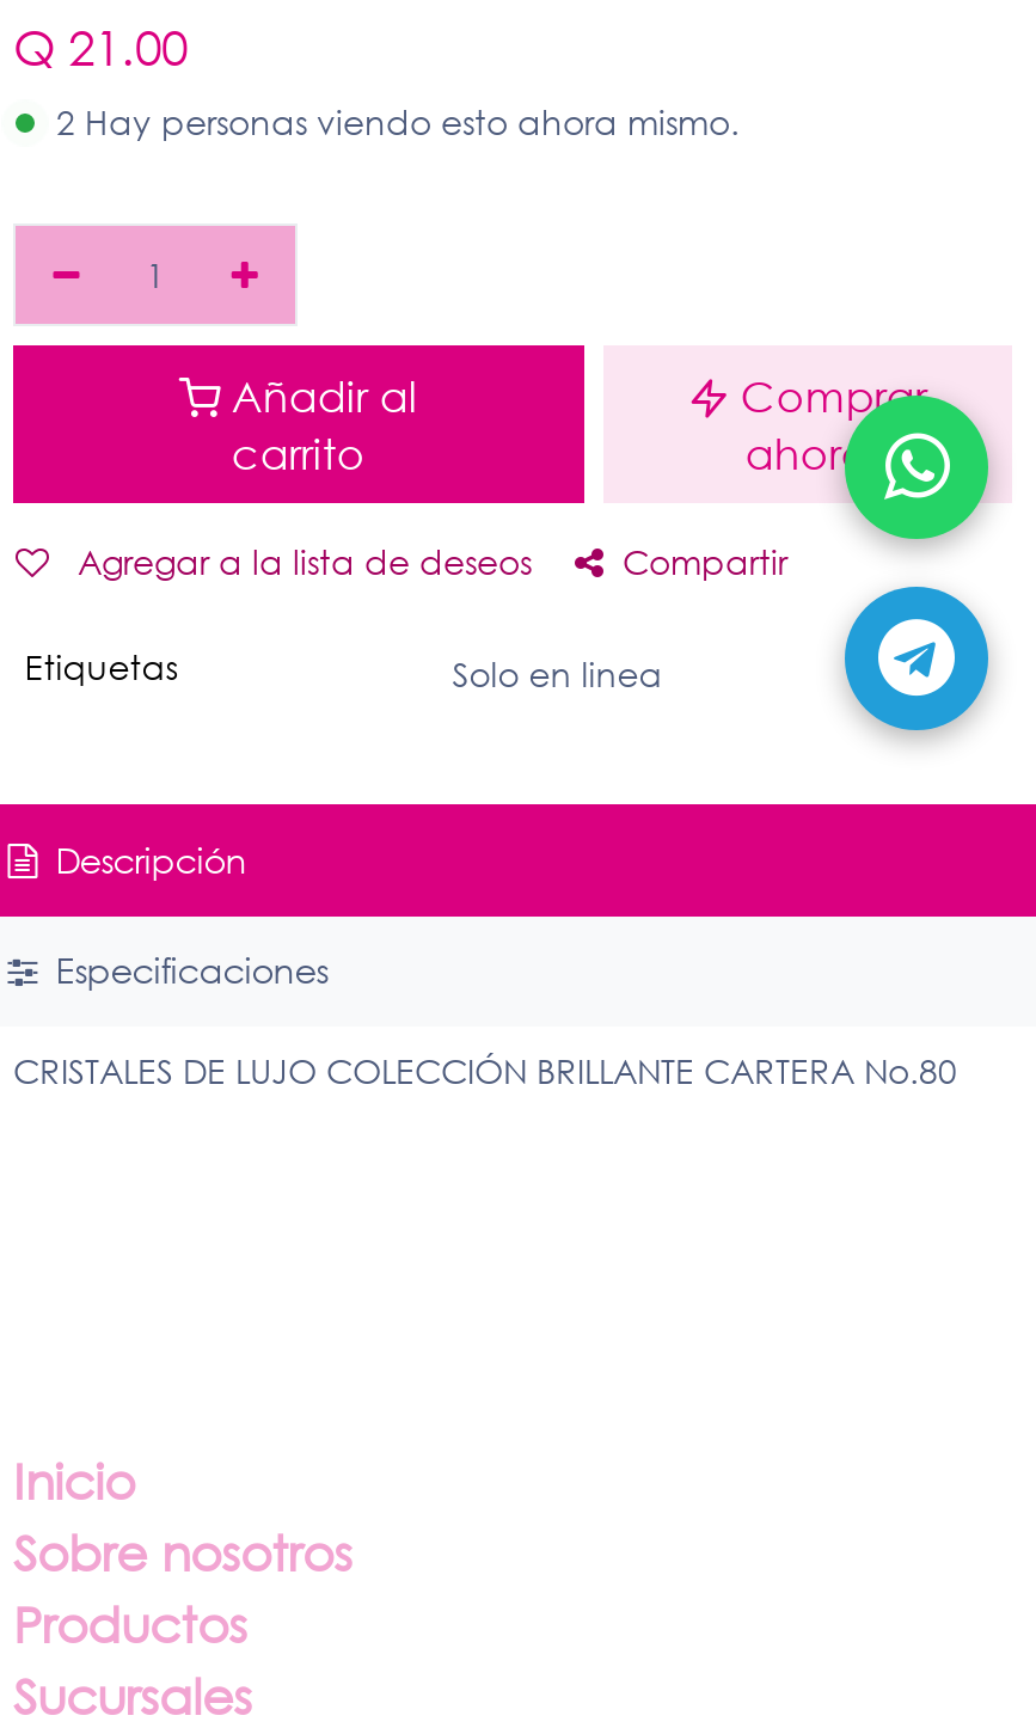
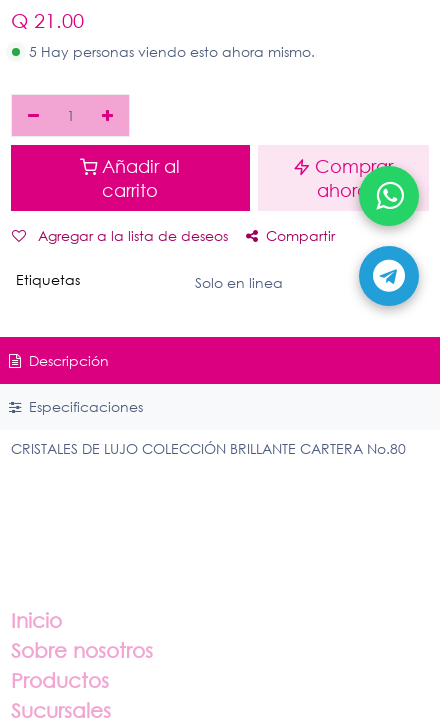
- 2 Hay personas viendo esto ahora mismo.
+ 5 Hay personas viendo esto ahora mismo.
